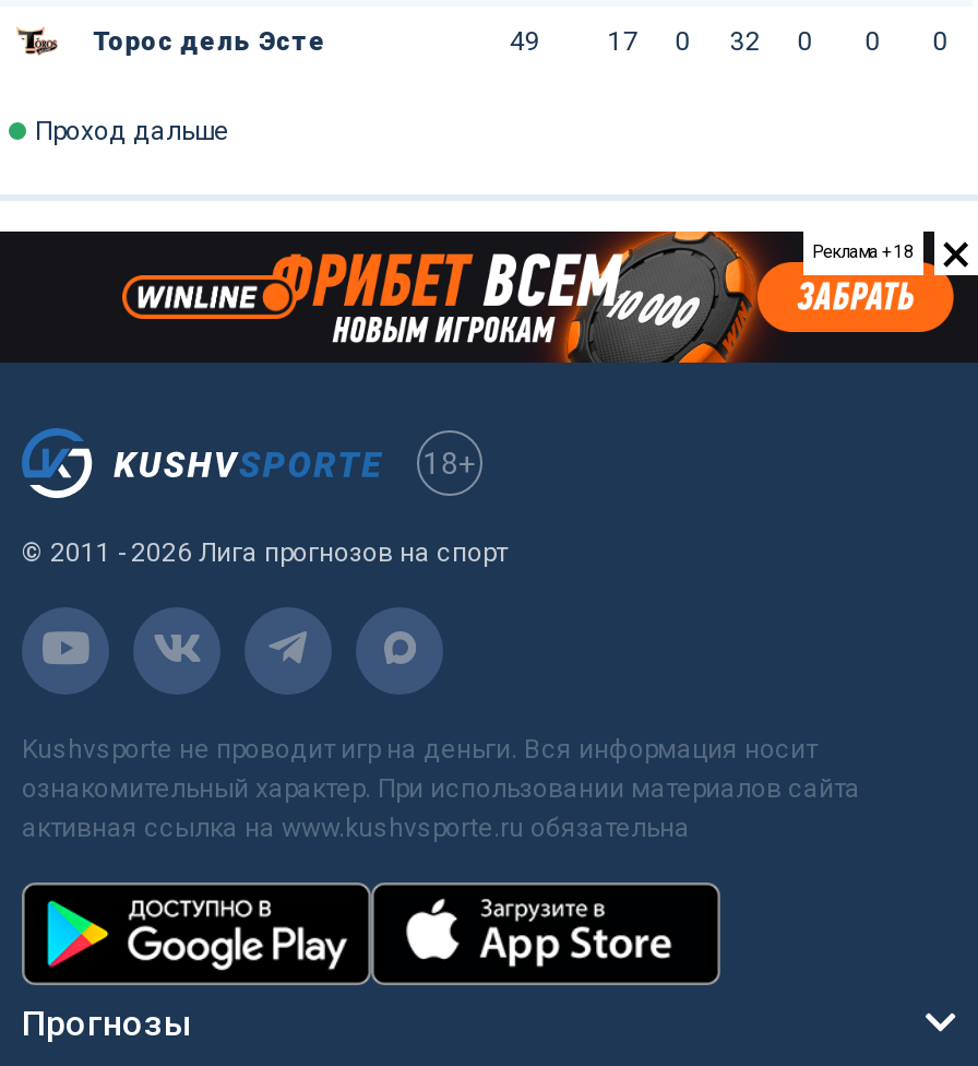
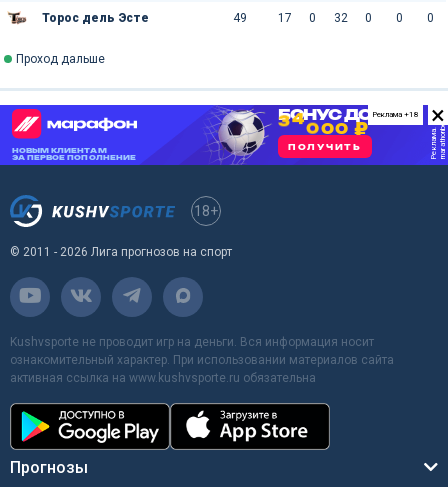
- [image]
+ [image]
